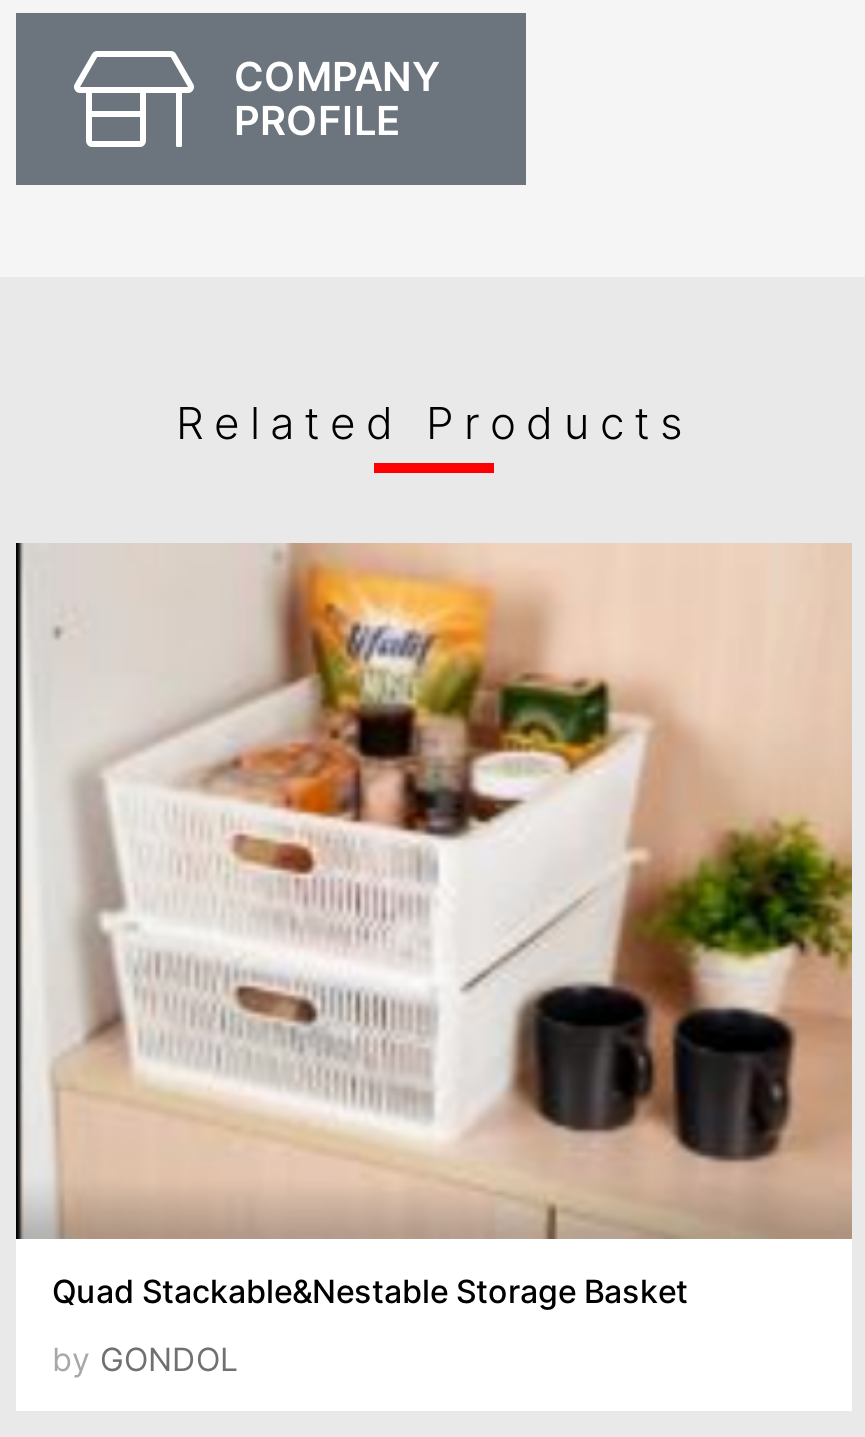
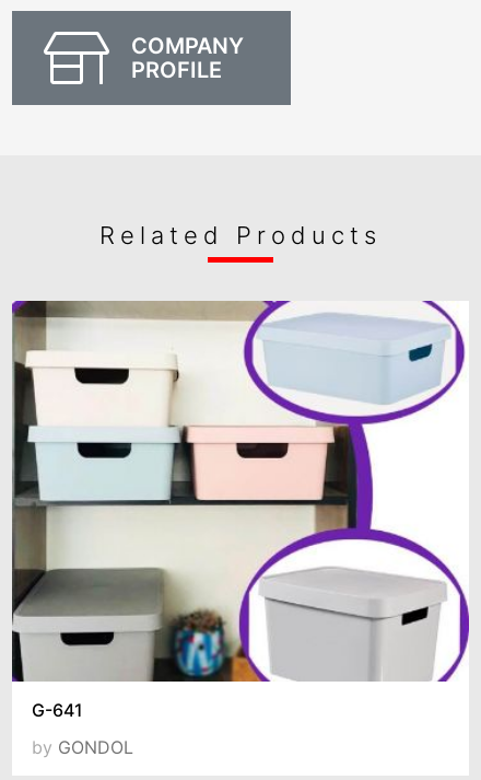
- [image]
- Quad Stackable&Nestable Storage Basket
+ [image]
+ G-641
